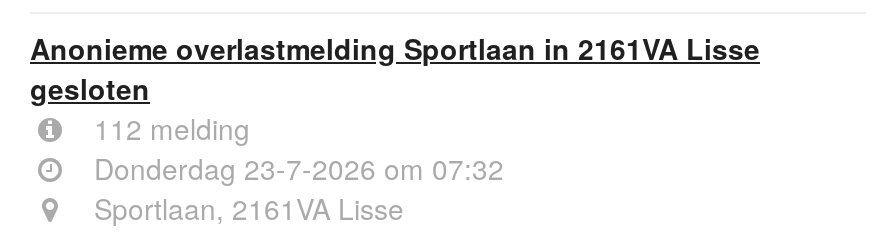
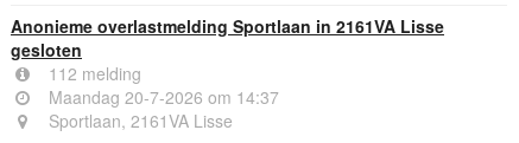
- Donderdag 23-7-2026 om 07:32
+ Maandag 20-7-2026 om 14:37
